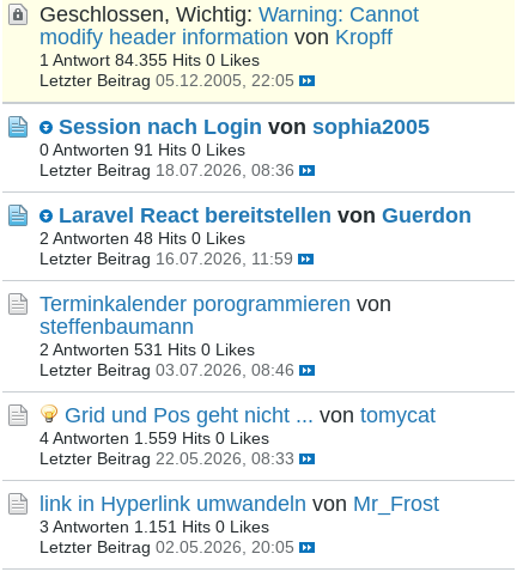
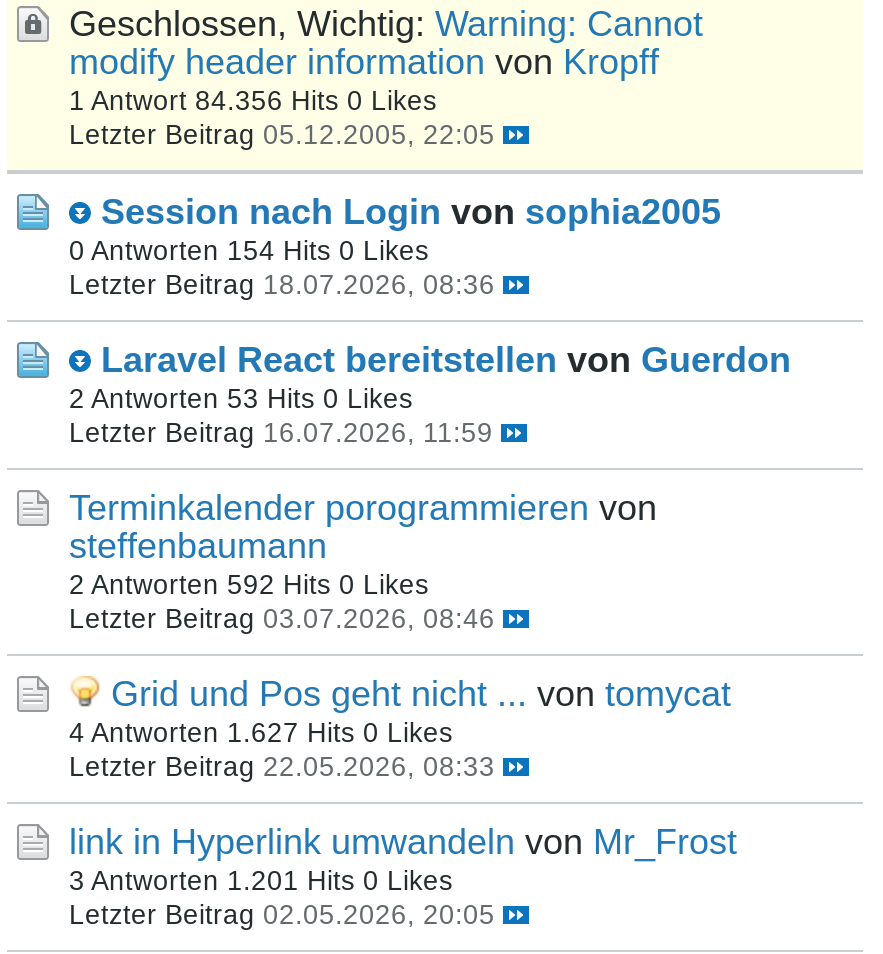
- 1 Antwort 84.355 Hits 0 Likes
+ 1 Antwort 84.356 Hits 0 Likes

- 0 Antworten 91 Hits 0 Likes
+ 0 Antworten 154 Hits 0 Likes

- 2 Antworten 48 Hits 0 Likes
+ 2 Antworten 53 Hits 0 Likes

- 2 Antworten 531 Hits 0 Likes
+ 2 Antworten 592 Hits 0 Likes

- 4 Antworten 1.559 Hits 0 Likes
+ 4 Antworten 1.627 Hits 0 Likes

- 3 Antworten 1.151 Hits 0 Likes
+ 3 Antworten 1.201 Hits 0 Likes
